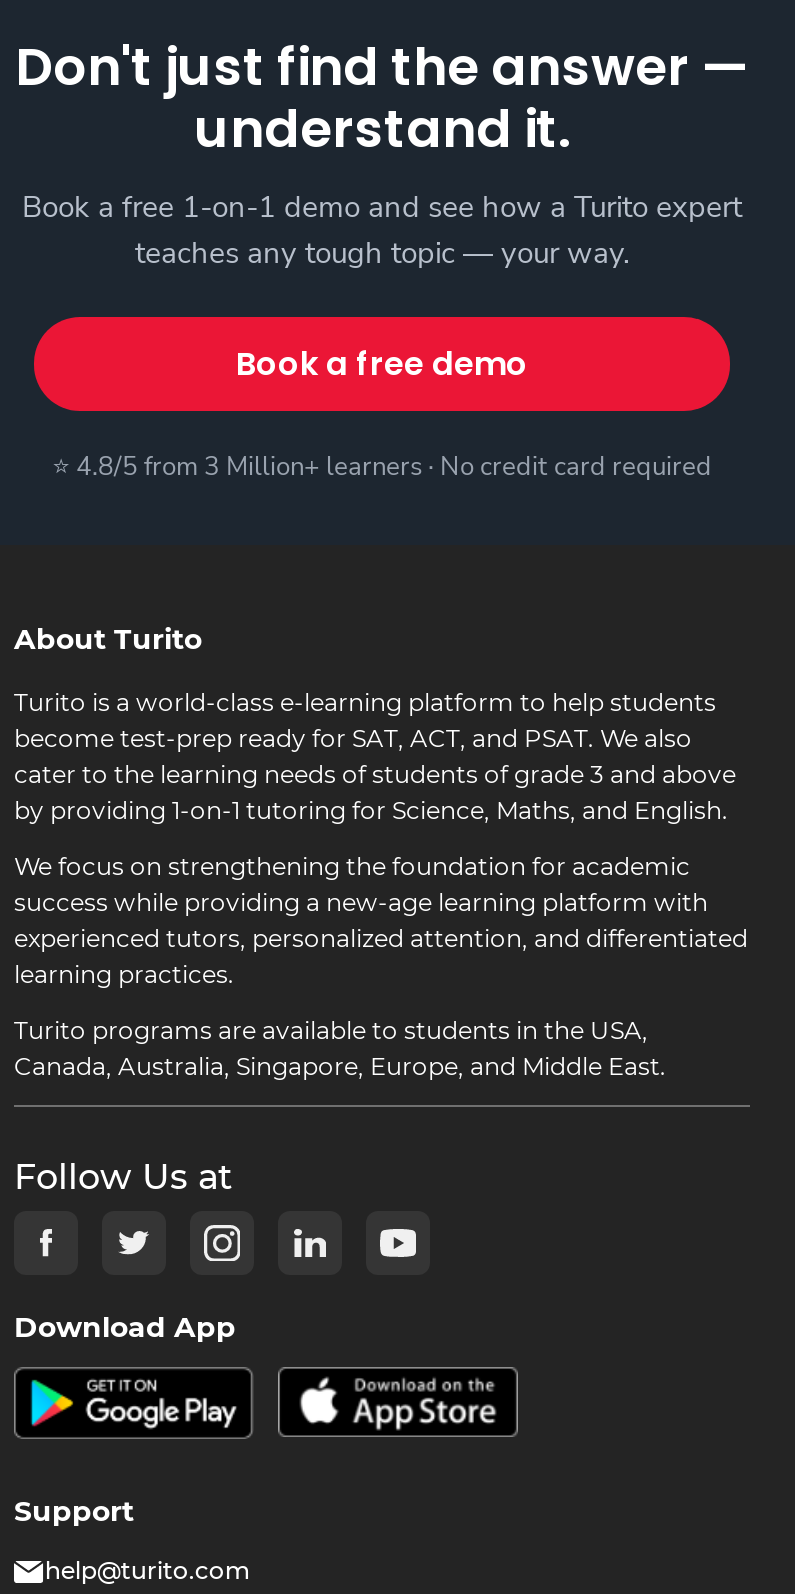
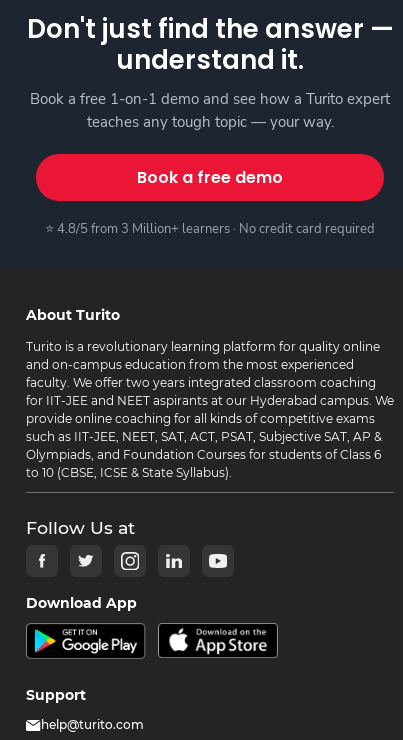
- Turito is a world-class e-learning platform to help students
- become test-prep ready for SAT, ACT, and PSAT. We also
- cater to the learning needs of students of grade 3 and above
- by providing 1-on-1 tutoring for Science, Maths, and English.
- We focus on strengthening the foundation for academic
- success while providing a new-age learning platform with
- experienced tutors, personalized attention, and differentiated
- learning practices.
- Turito programs are available to students in the USA,
- Canada, Australia, Singapore, Europe, and Middle East.
+ Turito is a revolutionary learning platform for quality online
+ and on-campus education from the most experienced
+ faculty. We offer two years integrated classroom coaching
+ for IIT-JEE and NEET aspirants at our Hyderabad campus. We
+ provide online coaching for all kinds of competitive exams
+ such as IIT-JEE, NEET, SAT, ACT, PSAT, Subjective SAT, AP &
+ Olympiads, and Foundation Courses for students of Class 6
+ to 10 (CBSE, ICSE & State Syllabus).
